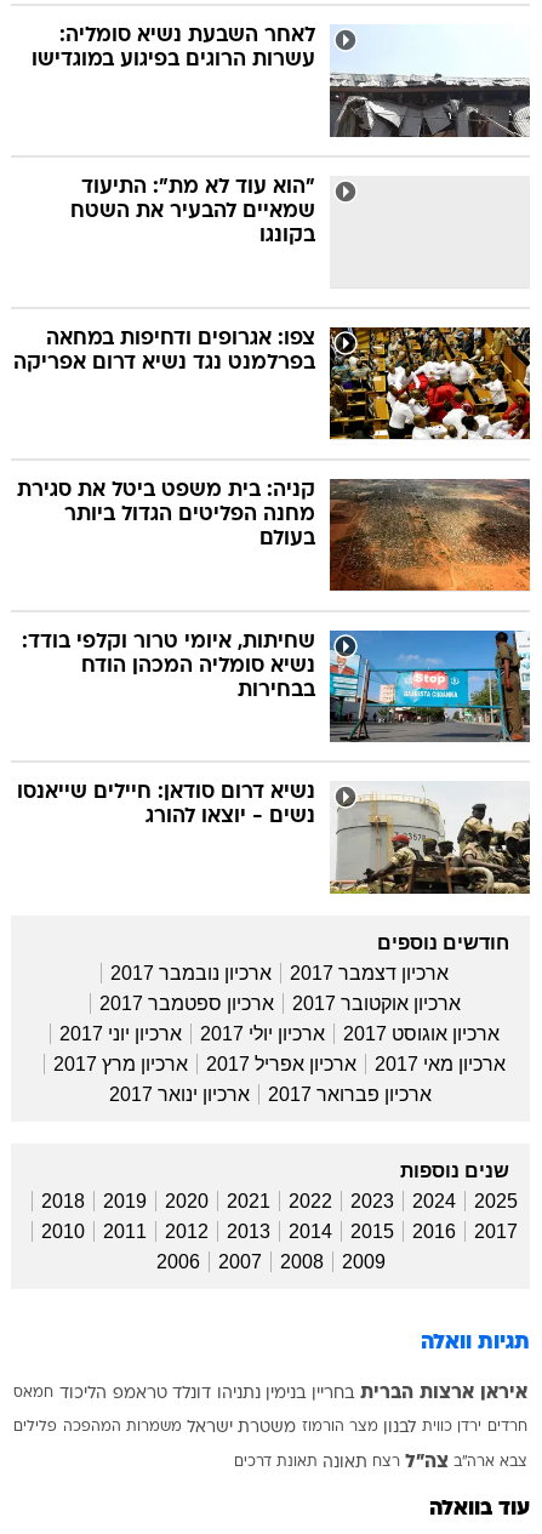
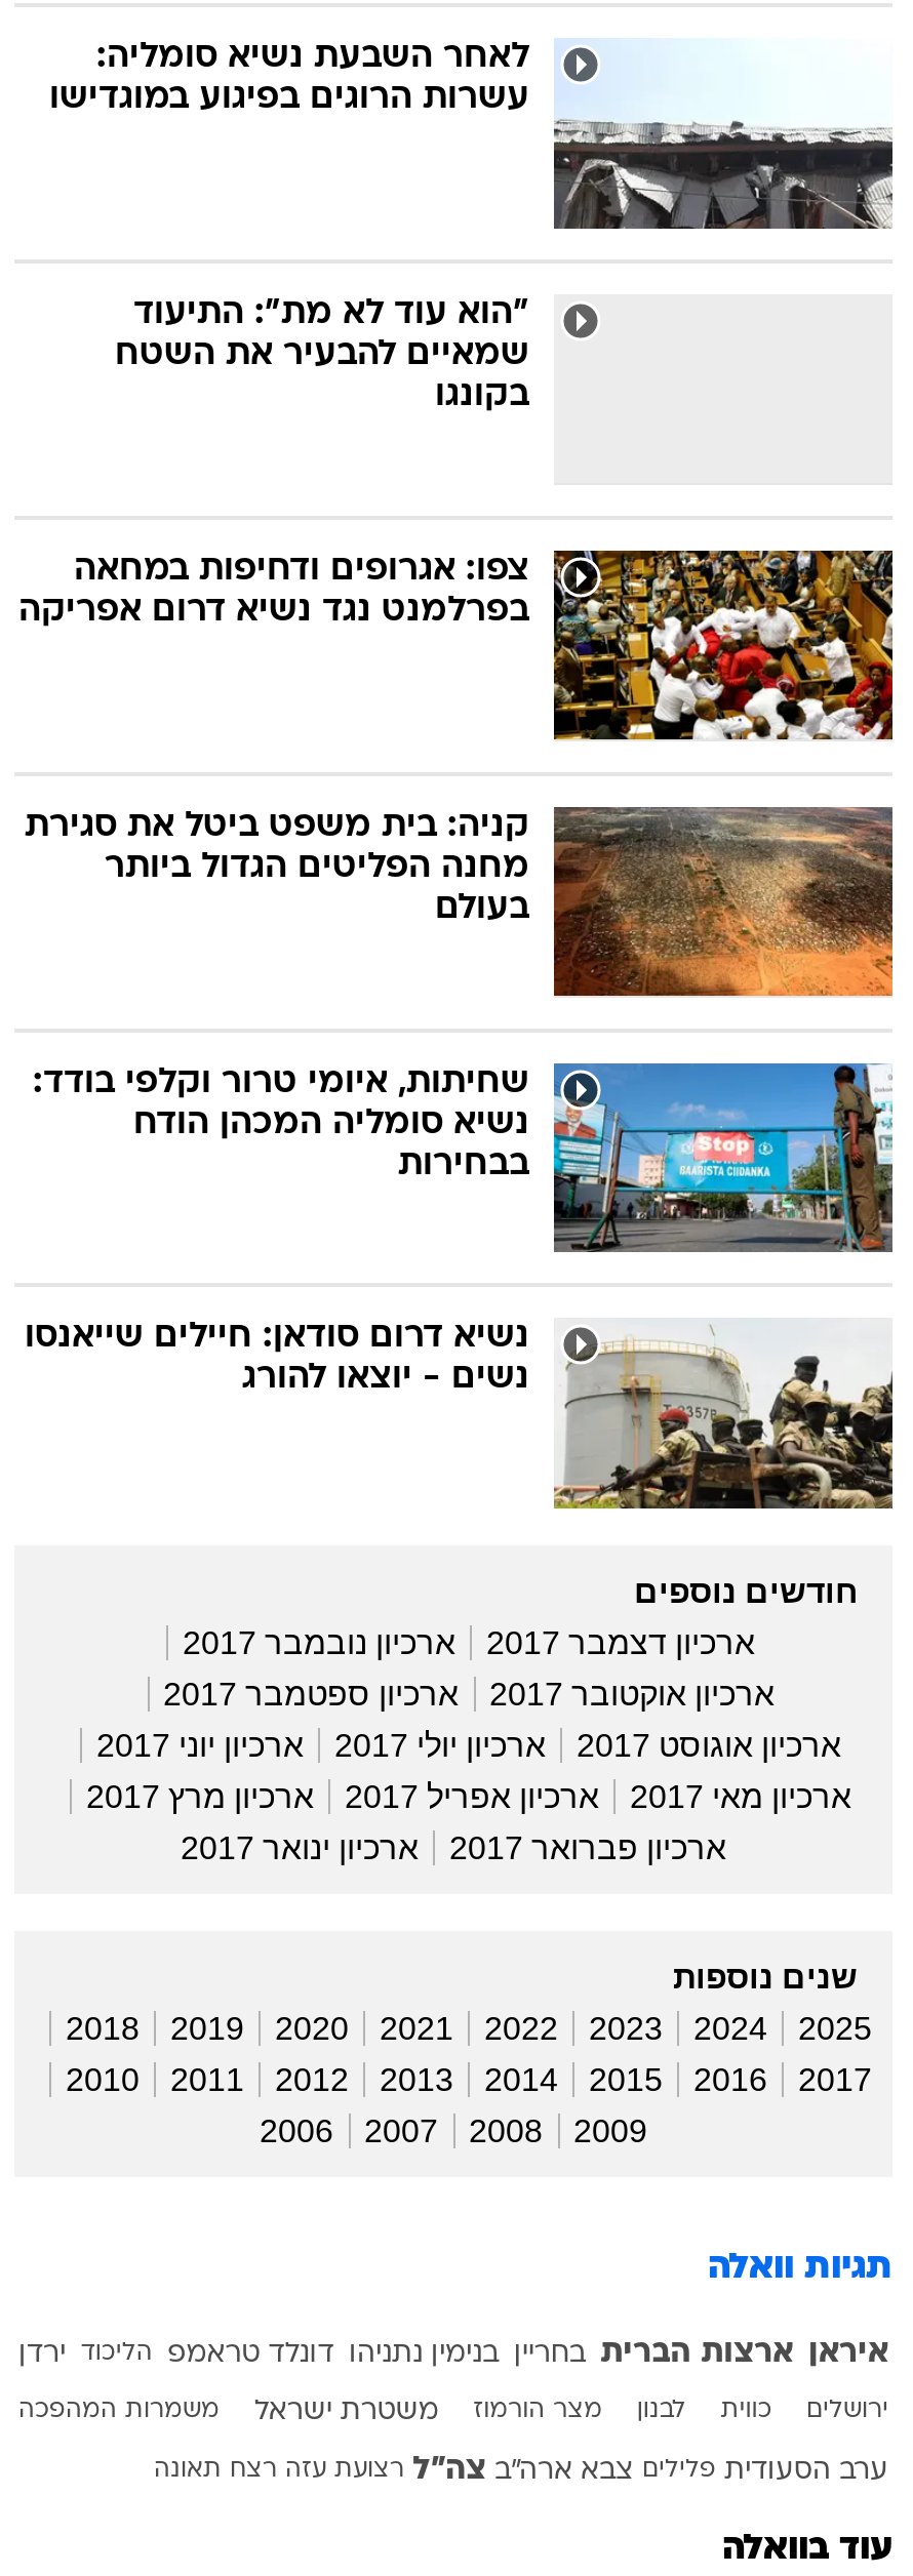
- איראן ארצות הברית בחריין בנימין נתניהו דונלד טראמפ הליכוד חמאס
+ איראן ארצות הברית בחריין בנימין נתניהו דונלד טראמפ
+ הליכוד
+ ירדן

- חרדים ירדן כווית לבנון מצר הורמוז משטרת ישראל משמרות המהפכה פלילים
+ ירושלים
+ כווית
+ לבנון
+ מצר הורמוז
+ משטרת ישראל
+ משמרות המהפכה

- צבא ארה"ב צה"ל רצח תאונה תאונת דרכים
+ ערב הסעודית פלילים צבא ארה"ב צה"ל רצועת עזה רצח תאונה
